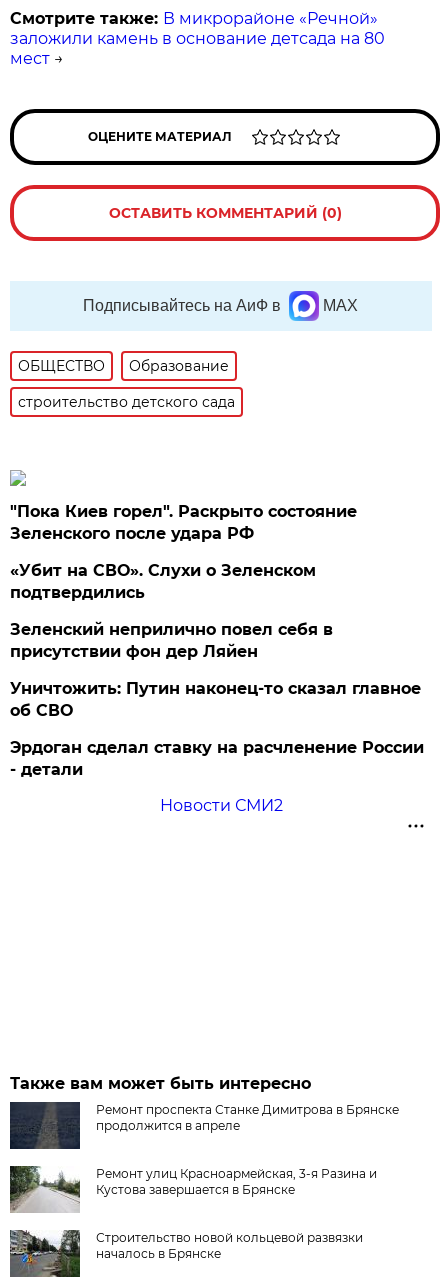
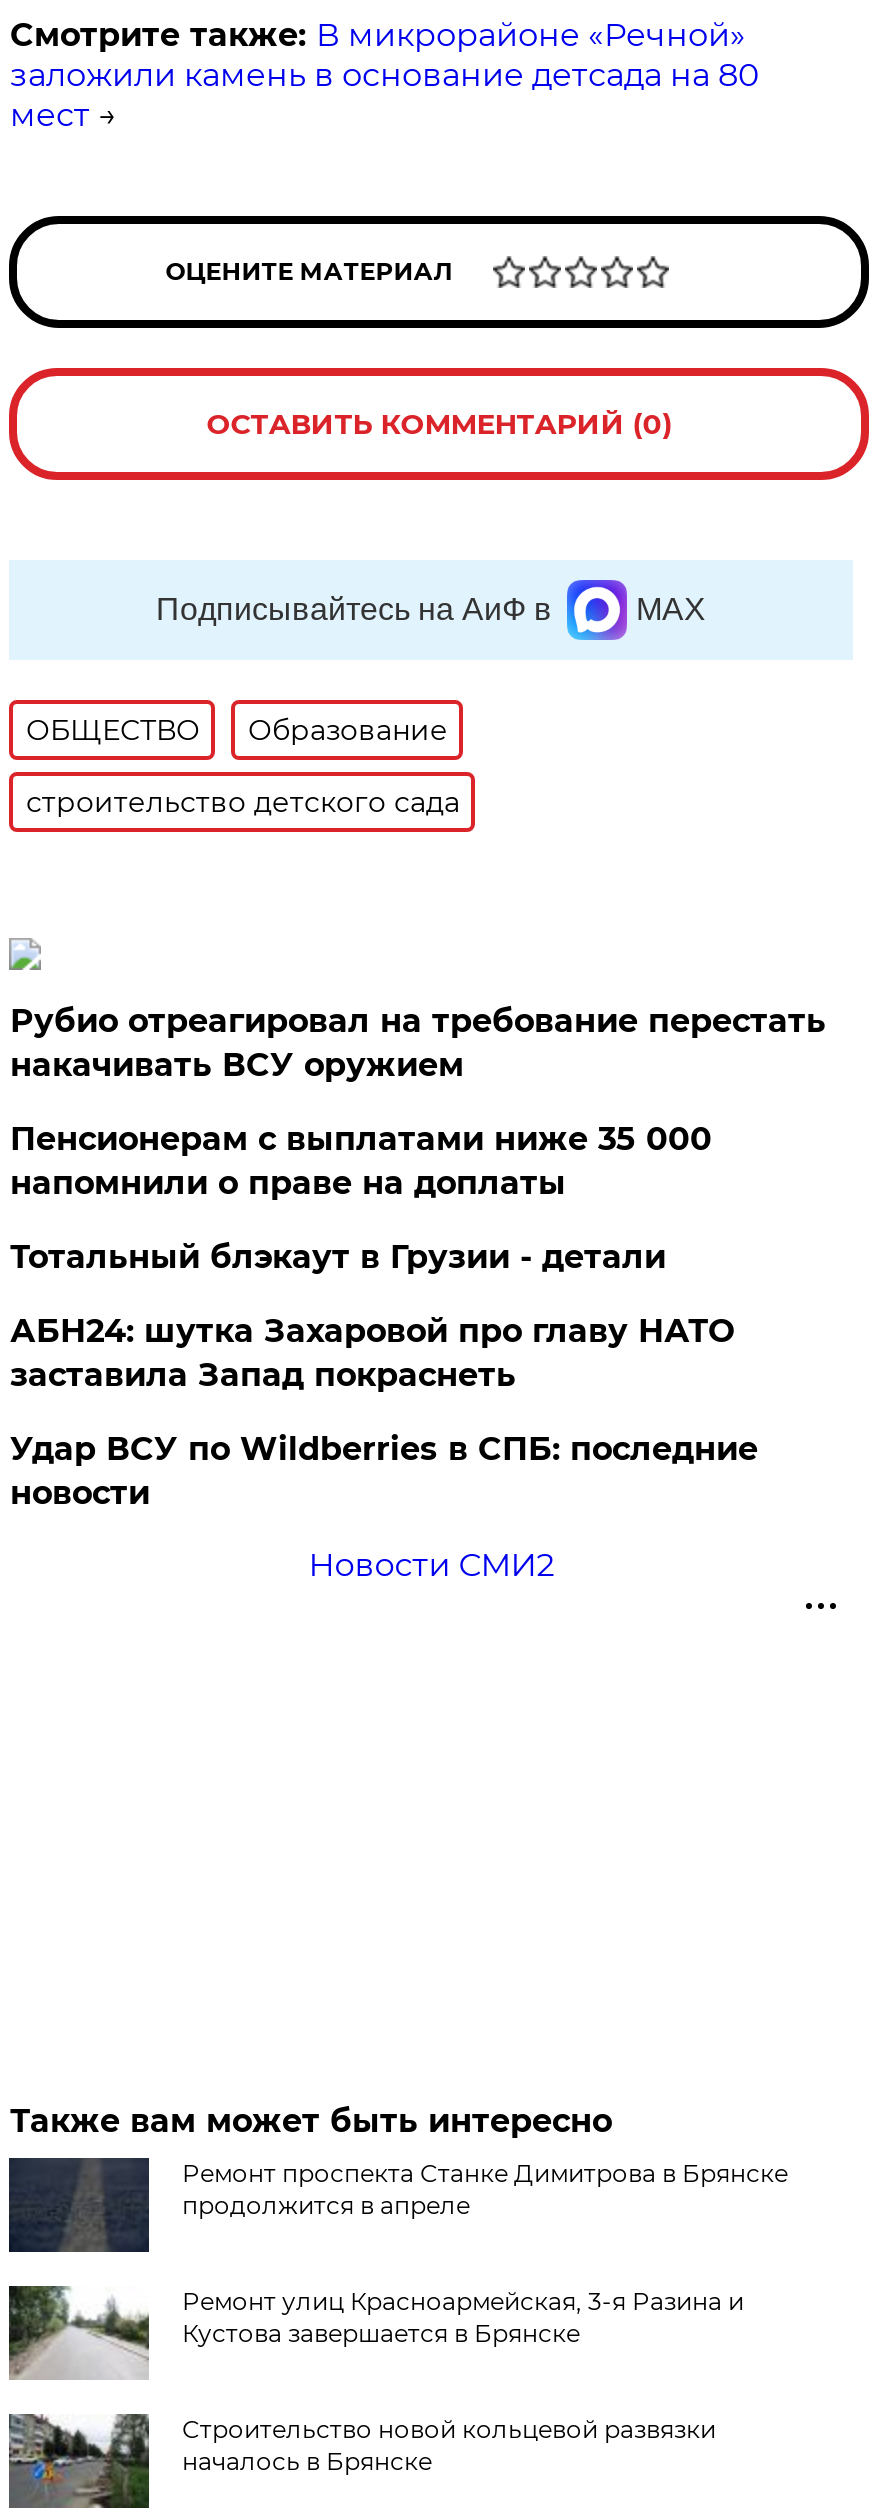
- "Пока Киев горел". Раскрыто состояние
- Зеленского после удара РФ
+ Рубио отреагировал на требование перестать
+ накачивать ВСУ оружием

- «Убит на СВО». Слухи о Зеленском
- подтвердились
+ Пенсионерам с выплатами ниже 35 000
+ напомнили о праве на доплаты

- Зеленский неприлично повел cебя в
- присутствии фон дер Ляйен
+ Тотальный блэкаут в Грузии - детали

- Уничтожить: Путин наконец-то сказал главное
- об СВО
+ АБН24: шутка Захаровой про главу НАТО
+ заставила Запад покраснеть

- Эрдоган сделал ставку на расчленение России
- - детали
+ Удар ВСУ по Wildberries в СПБ: последние
+ новости
